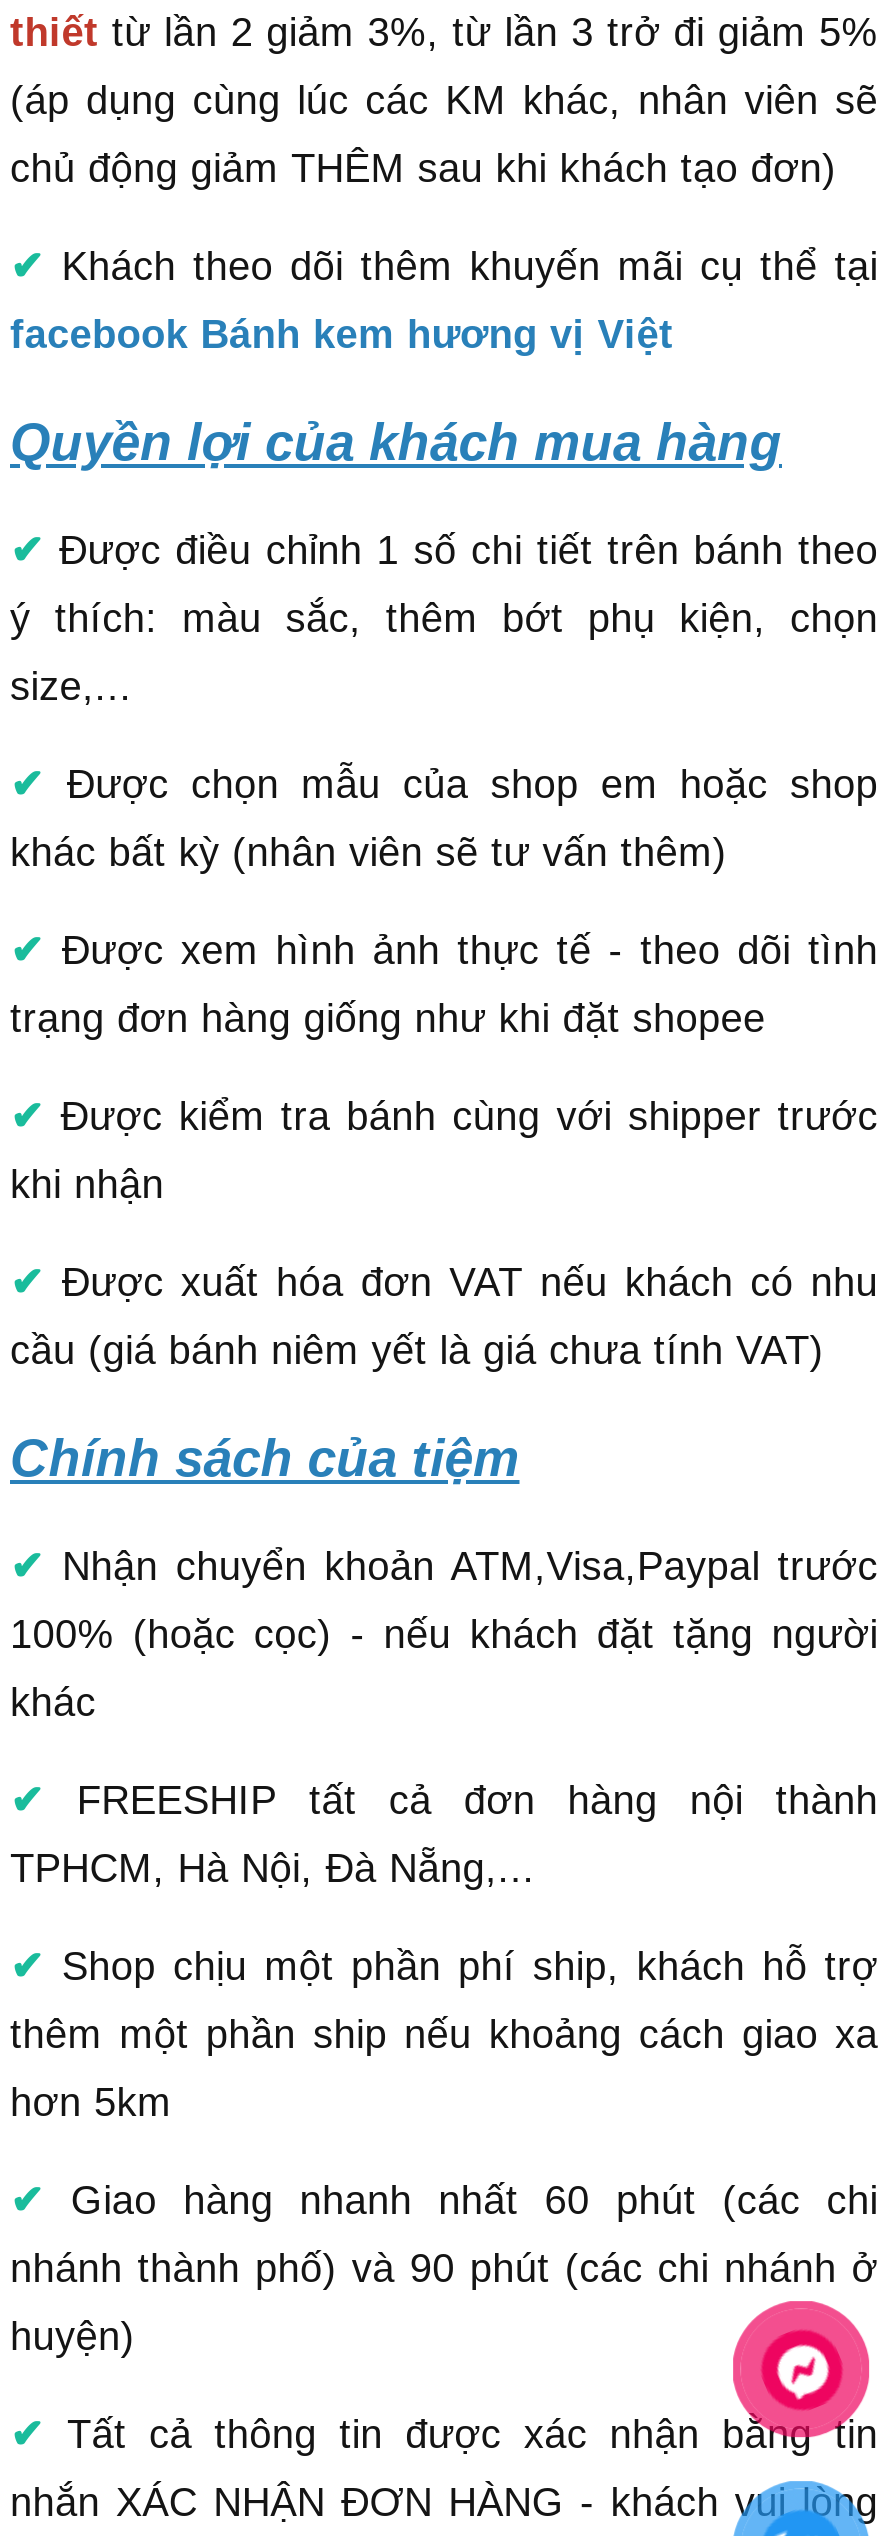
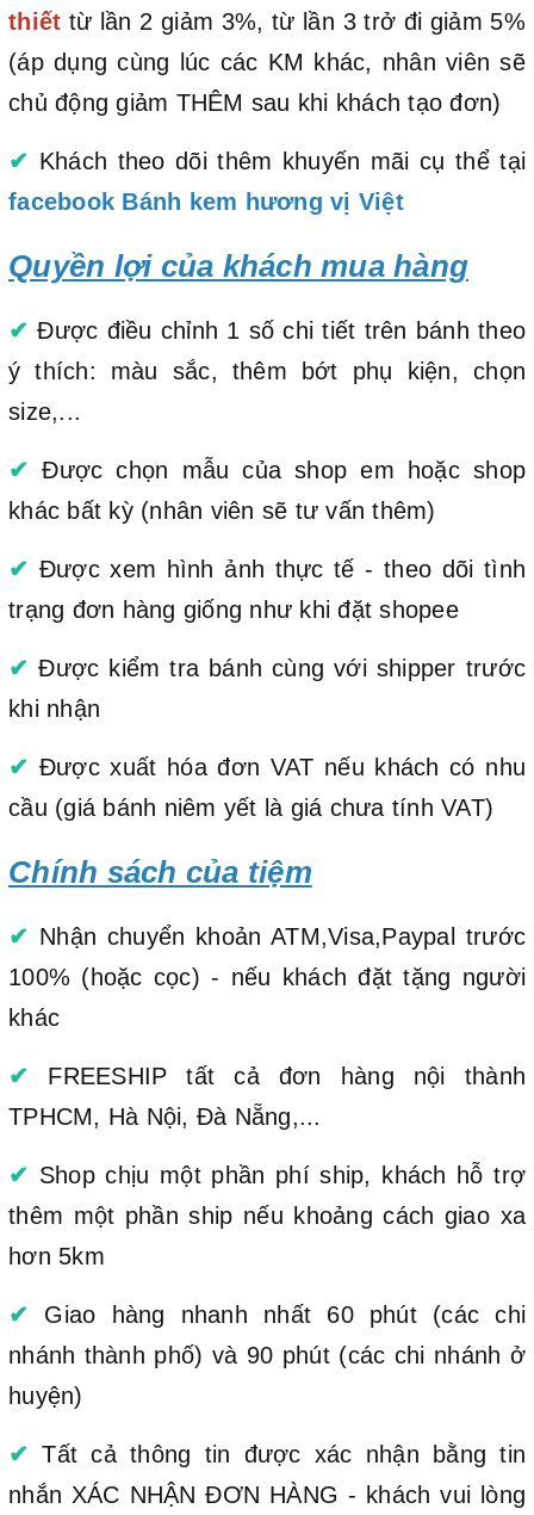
- [image]
